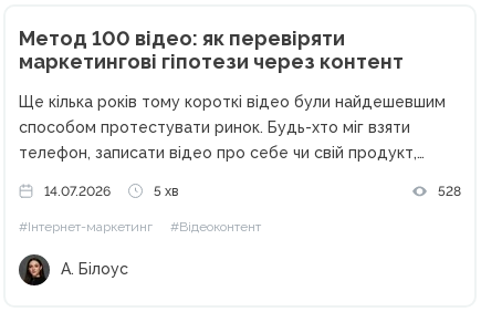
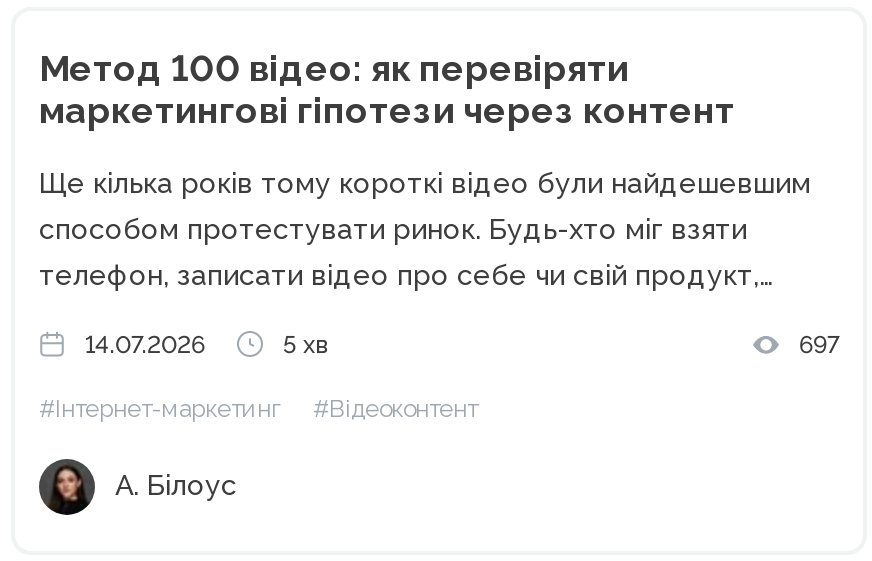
- 528
+ 697
